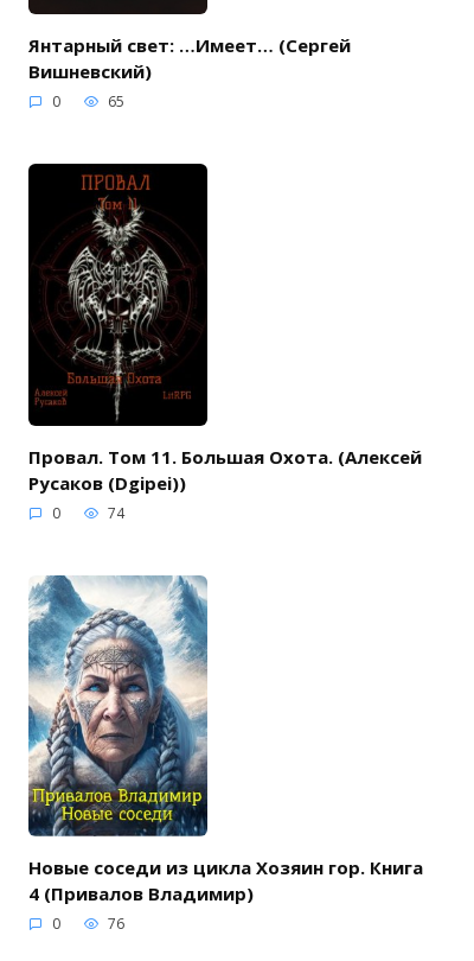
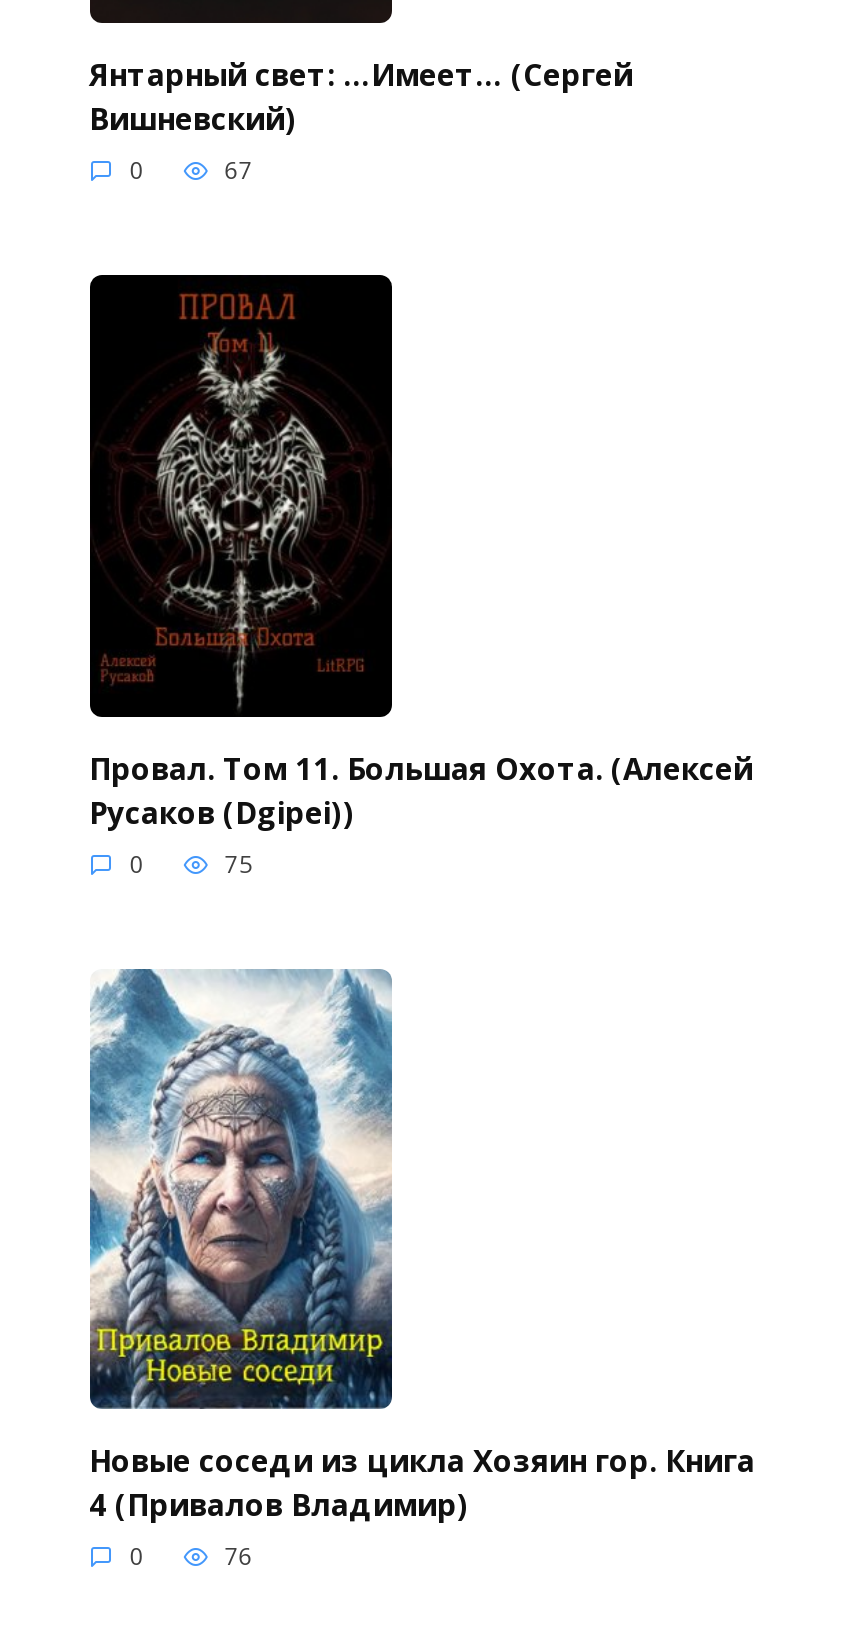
- 65
+ 67

- 74
+ 75
